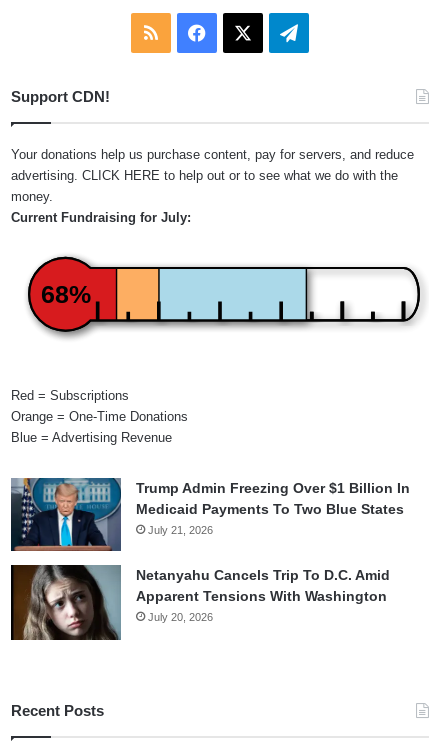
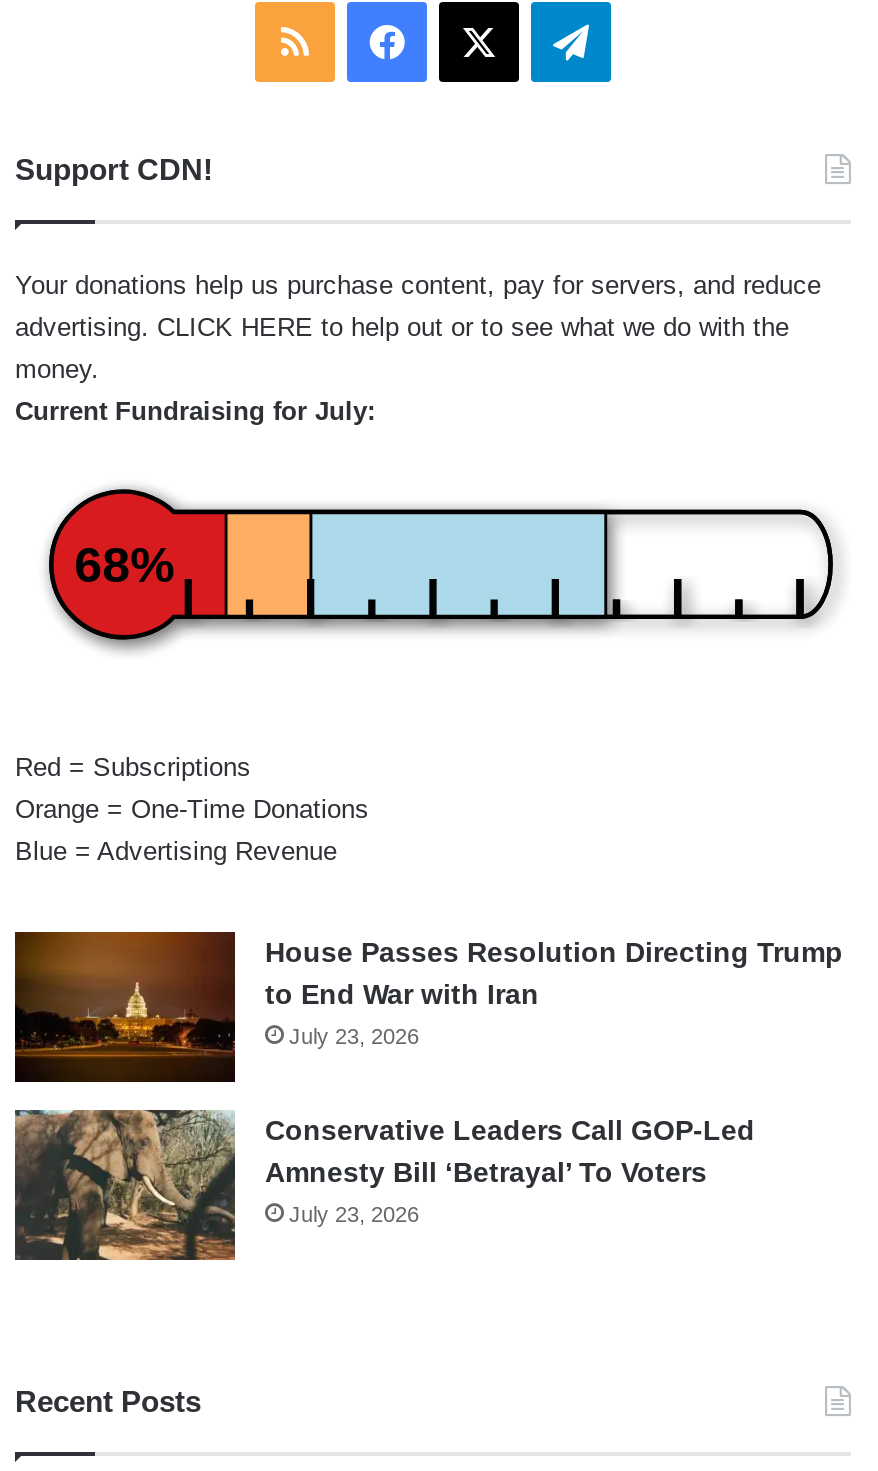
- [image]
- Trump Admin Freezing Over $1 Billion In
- Medicaid Payments To Two Blue States
- July 21, 2026
+ [image]
+ House Passes Resolution Directing Trump
+ to End War with Iran
+ July 23, 2026

- [image]
- Netanyahu Cancels Trip To D.C. Amid
- Apparent Tensions With Washington
- July 20, 2026
+ [image]
+ Conservative Leaders Call GOP-Led
+ Amnesty Bill ‘Betrayal’ To Voters
+ July 23, 2026
